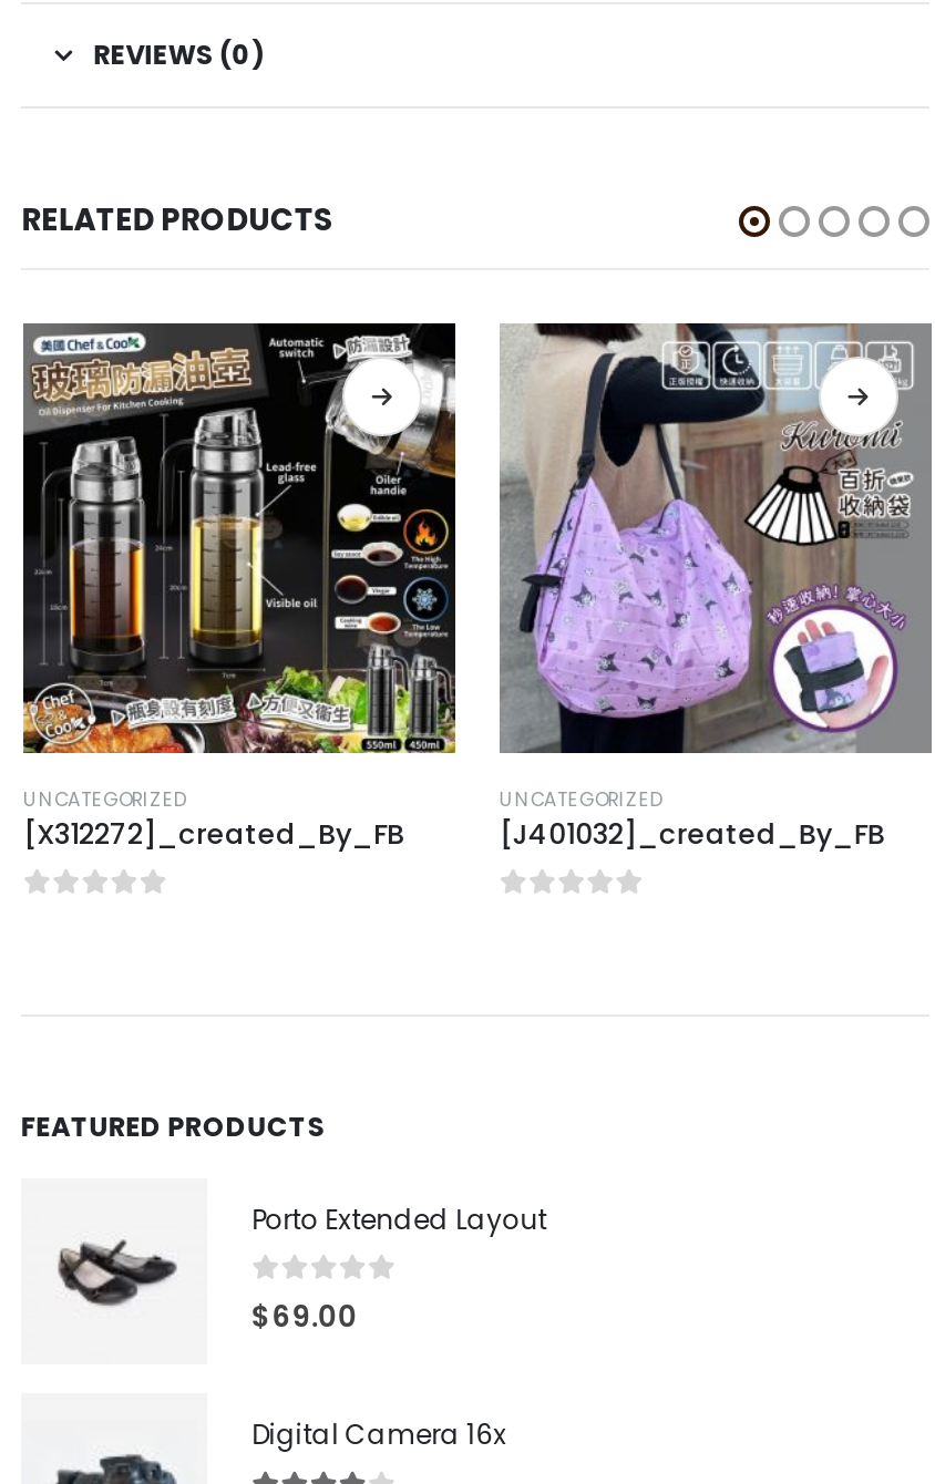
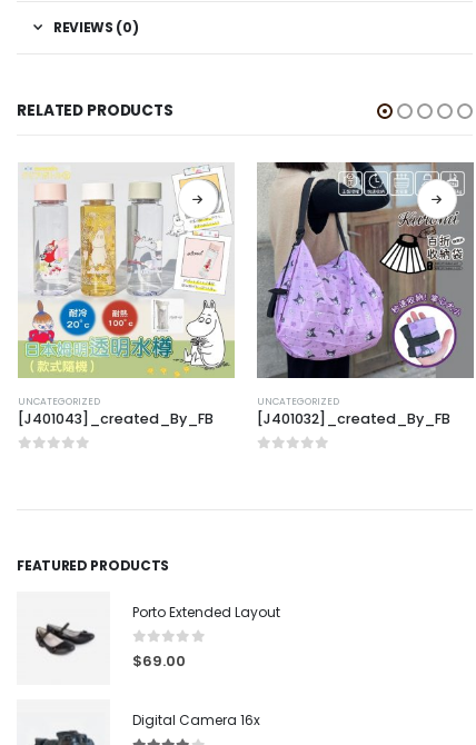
- [image]
- [X312272]_created_By_FB
+ [image]
+ [J401043]_created_By_FB
